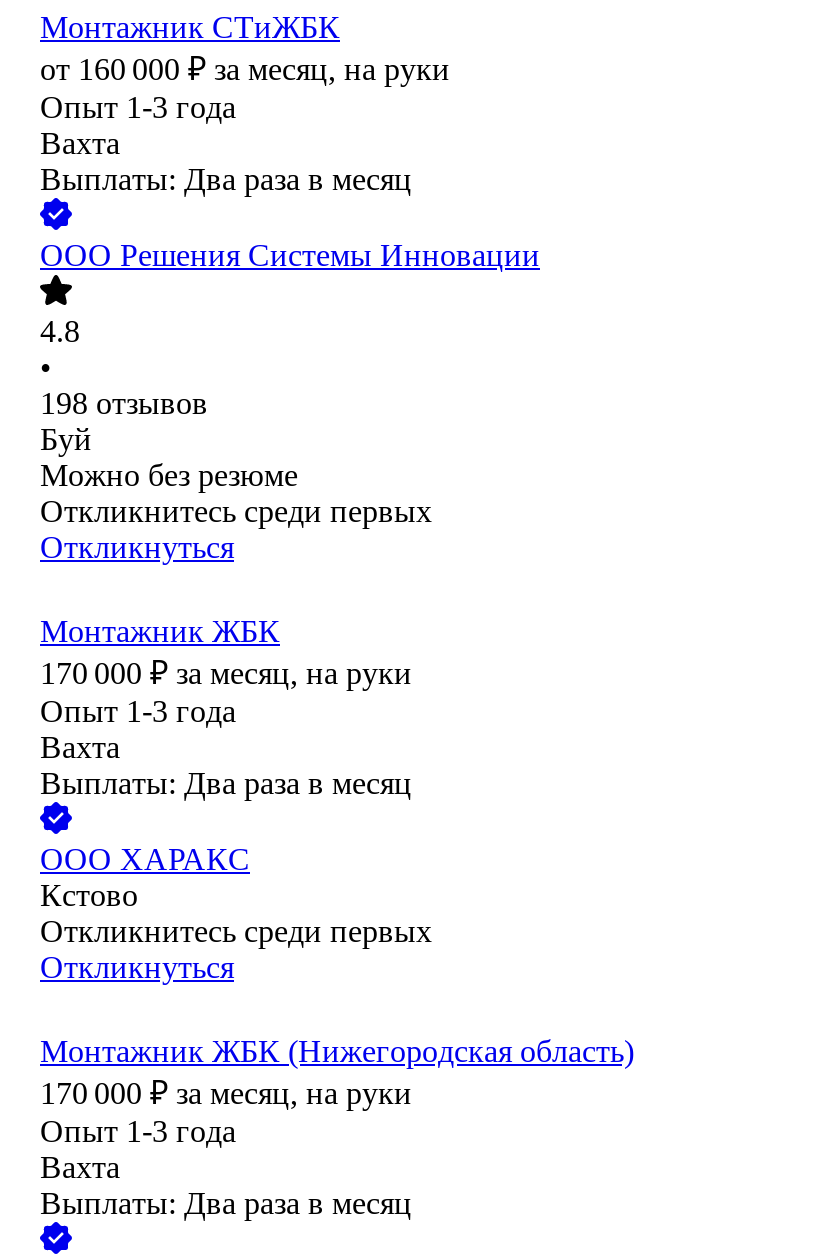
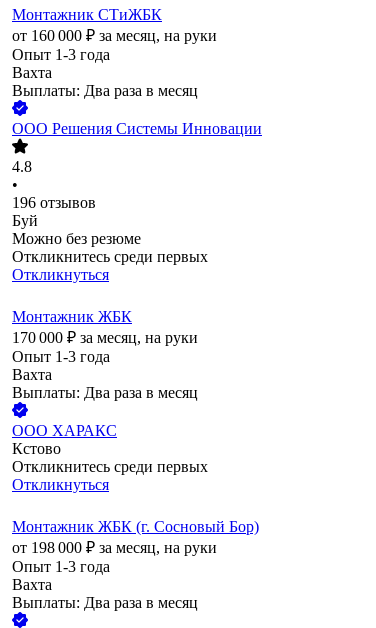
- 198 отзывов
+ 196 отзывов

- Монтажник ЖБК (Нижегородская область)
- 170 000 ₽ за месяц, на руки
+ Монтажник ЖБК (г. Сосновый Бор)
+ от 198 000 ₽ за месяц, на руки
